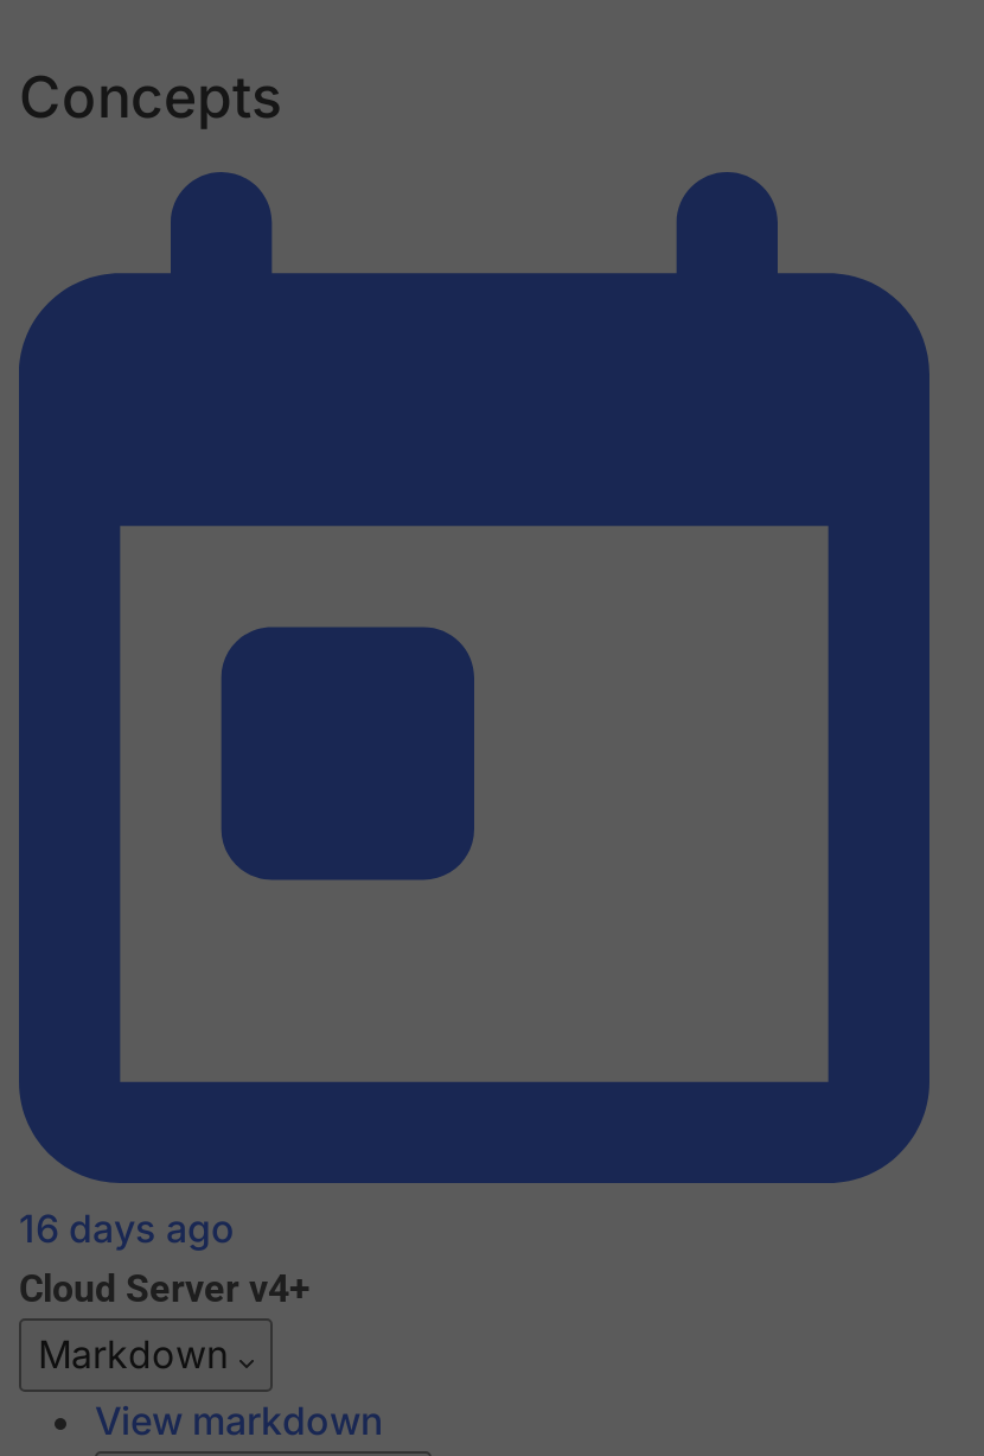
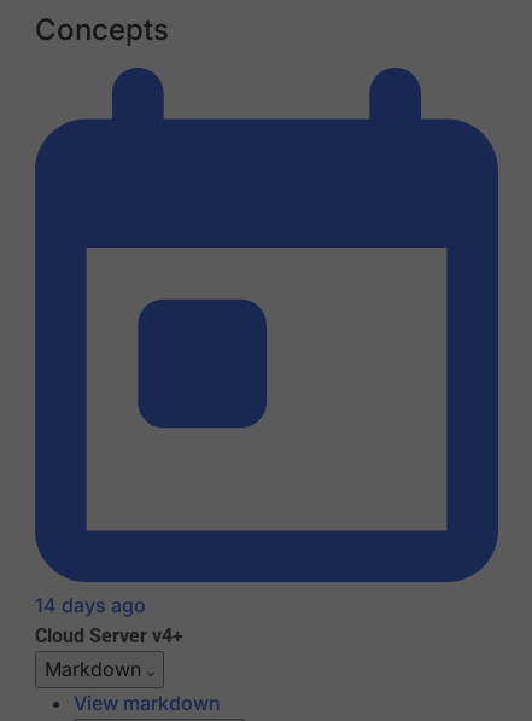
- 16 days ago
+ 14 days ago
